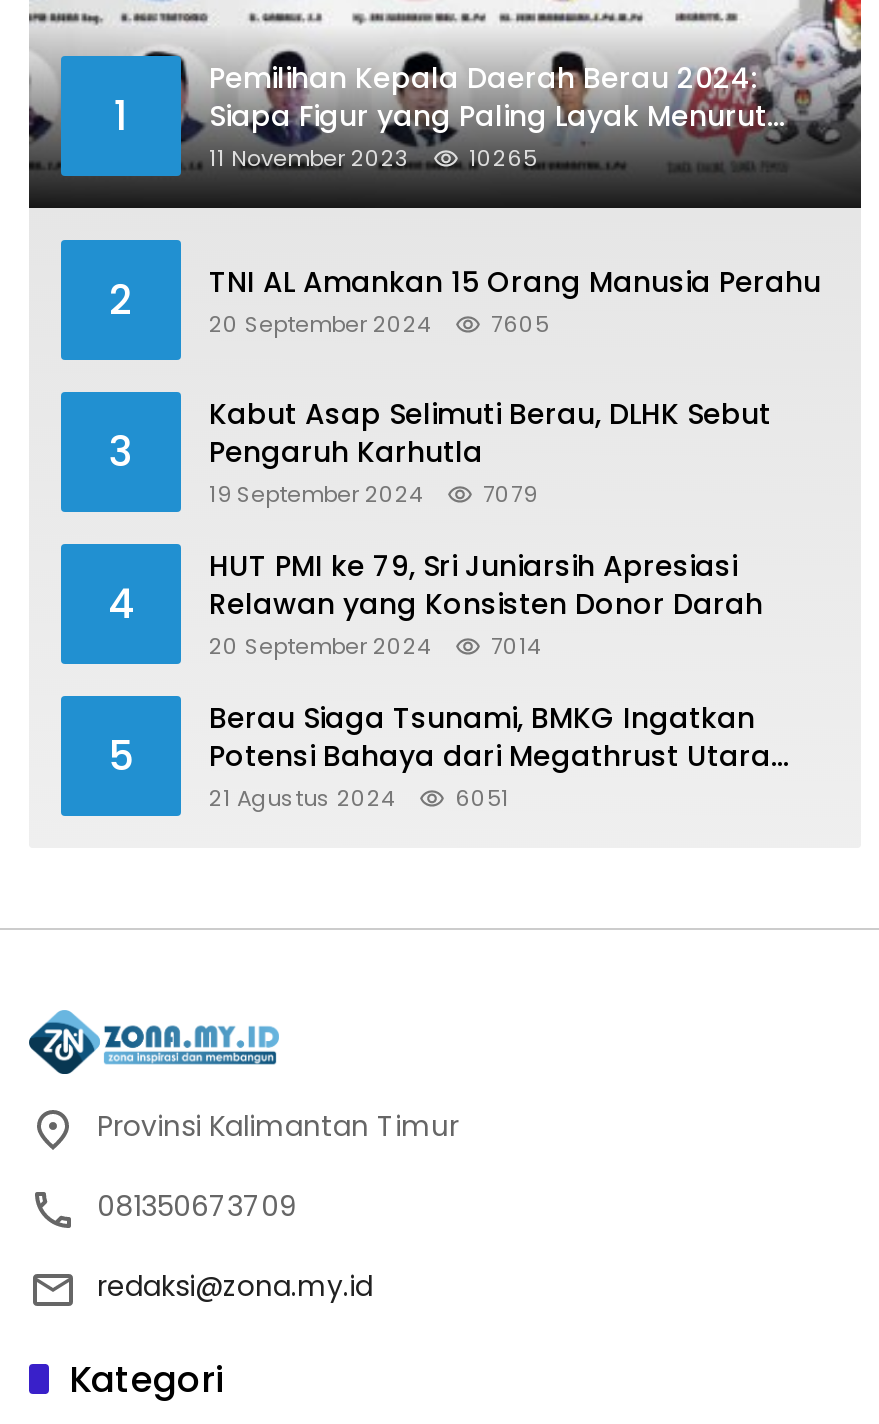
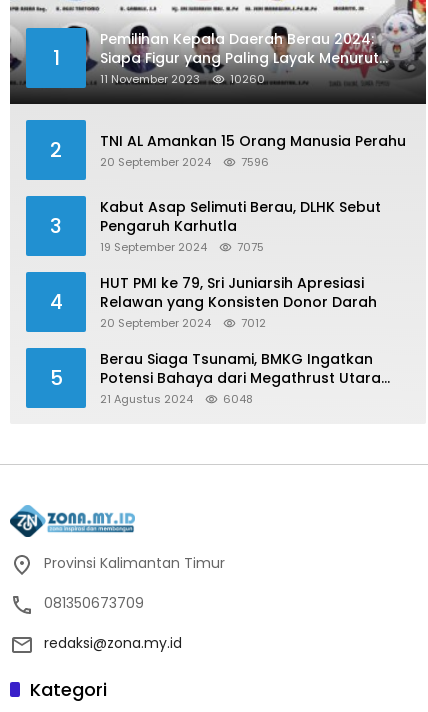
- 10265
+ 10260

- 20 September 2024 7605
+ 20 September 2024 7596

- 19 September 2024 7079
+ 19 September 2024 7075

- 20 September 2024 7014
+ 20 September 2024 7012

- 6051
+ 6048
